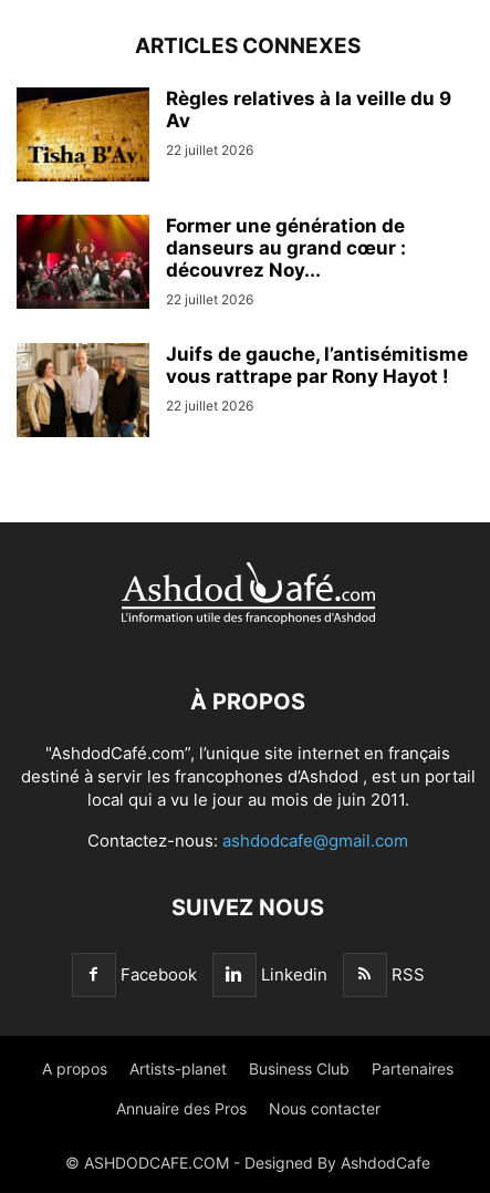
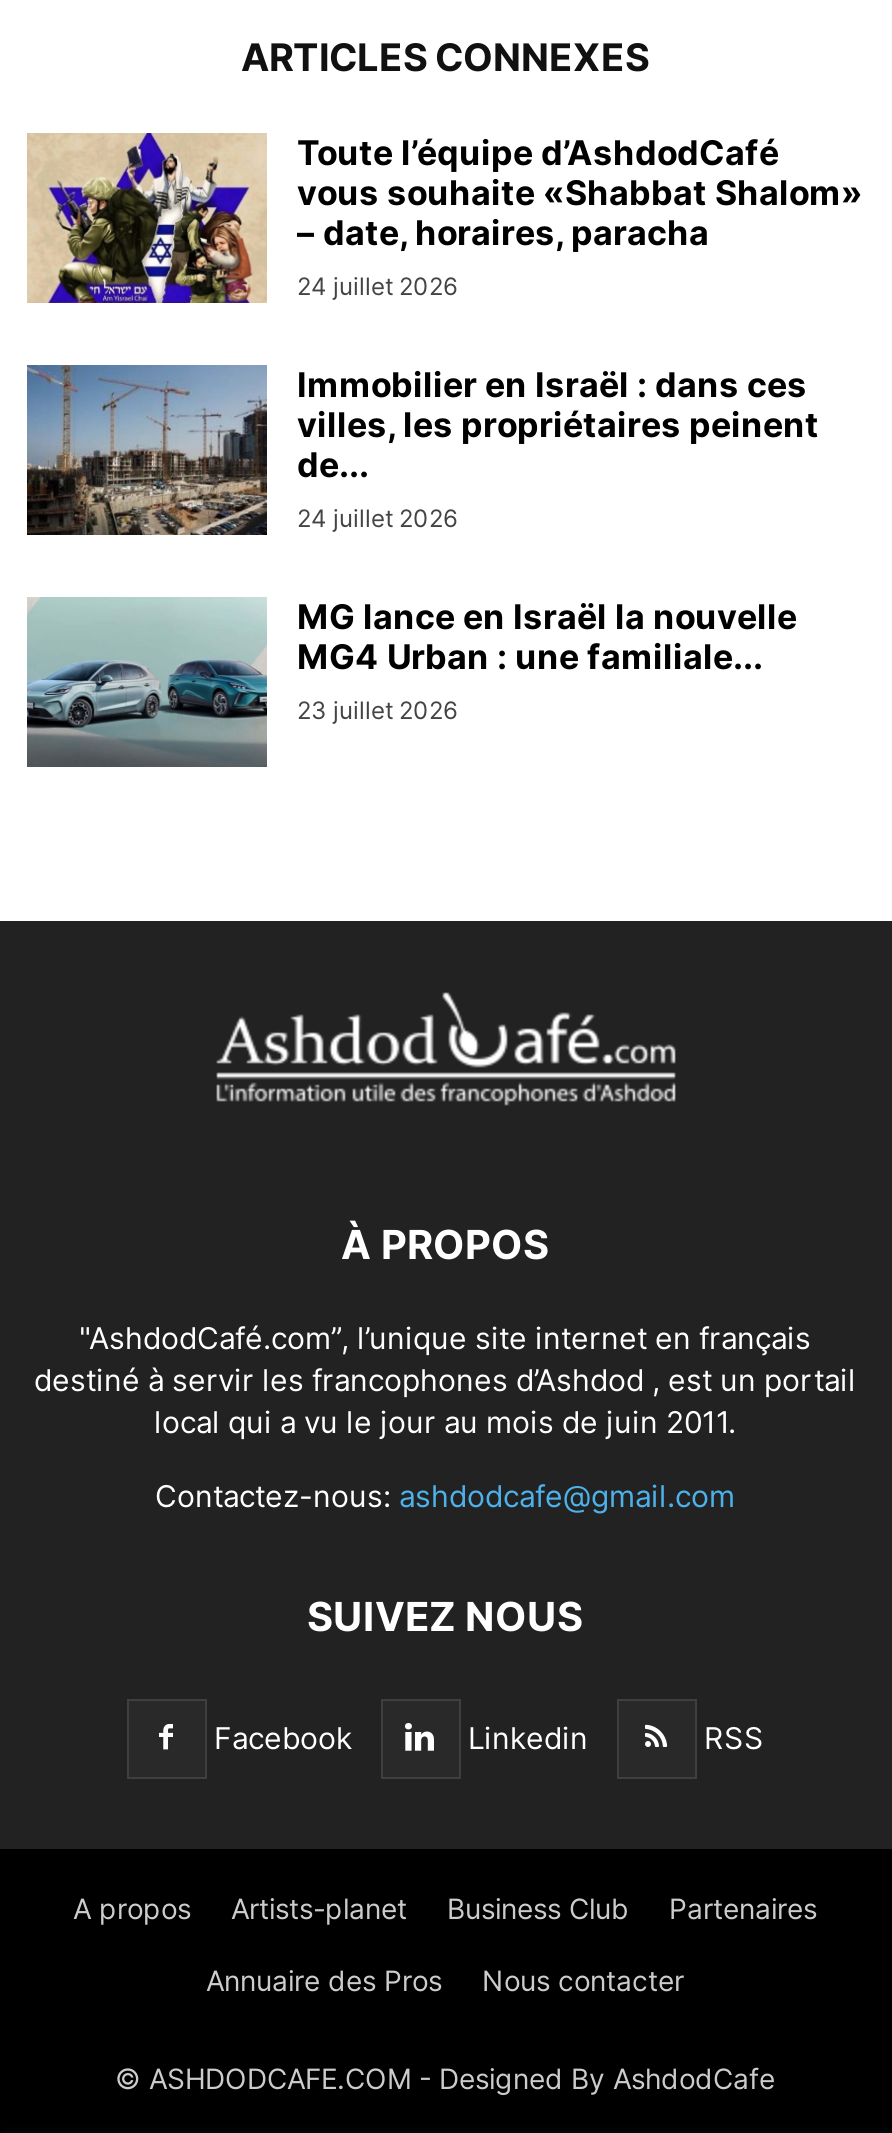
- [image]
- Règles relatives à la veille du 9
- Av
- 22 juillet 2026
+ [image]
+ Toute l’équipe d’AshdodCafé
+ vous souhaite «Shabbat Shalom»
+ – date, horaires, paracha
+ 24 juillet 2026

- [image]
- Former une génération de
- danseurs au grand cœur :
- découvrez Noy...
- 22 juillet 2026
+ [image]
+ Immobilier en Israël : dans ces
+ villes, les propriétaires peinent
+ de...
+ 24 juillet 2026

- [image]
- Juifs de gauche, l’antisémitisme
- vous rattrape par Rony Hayot !
- 22 juillet 2026
+ [image]
+ MG lance en Israël la nouvelle
+ MG4 Urban : une familiale...
+ 23 juillet 2026
